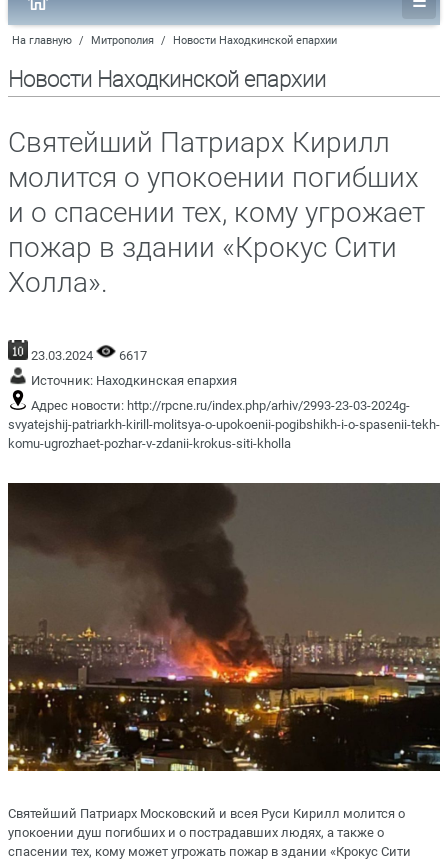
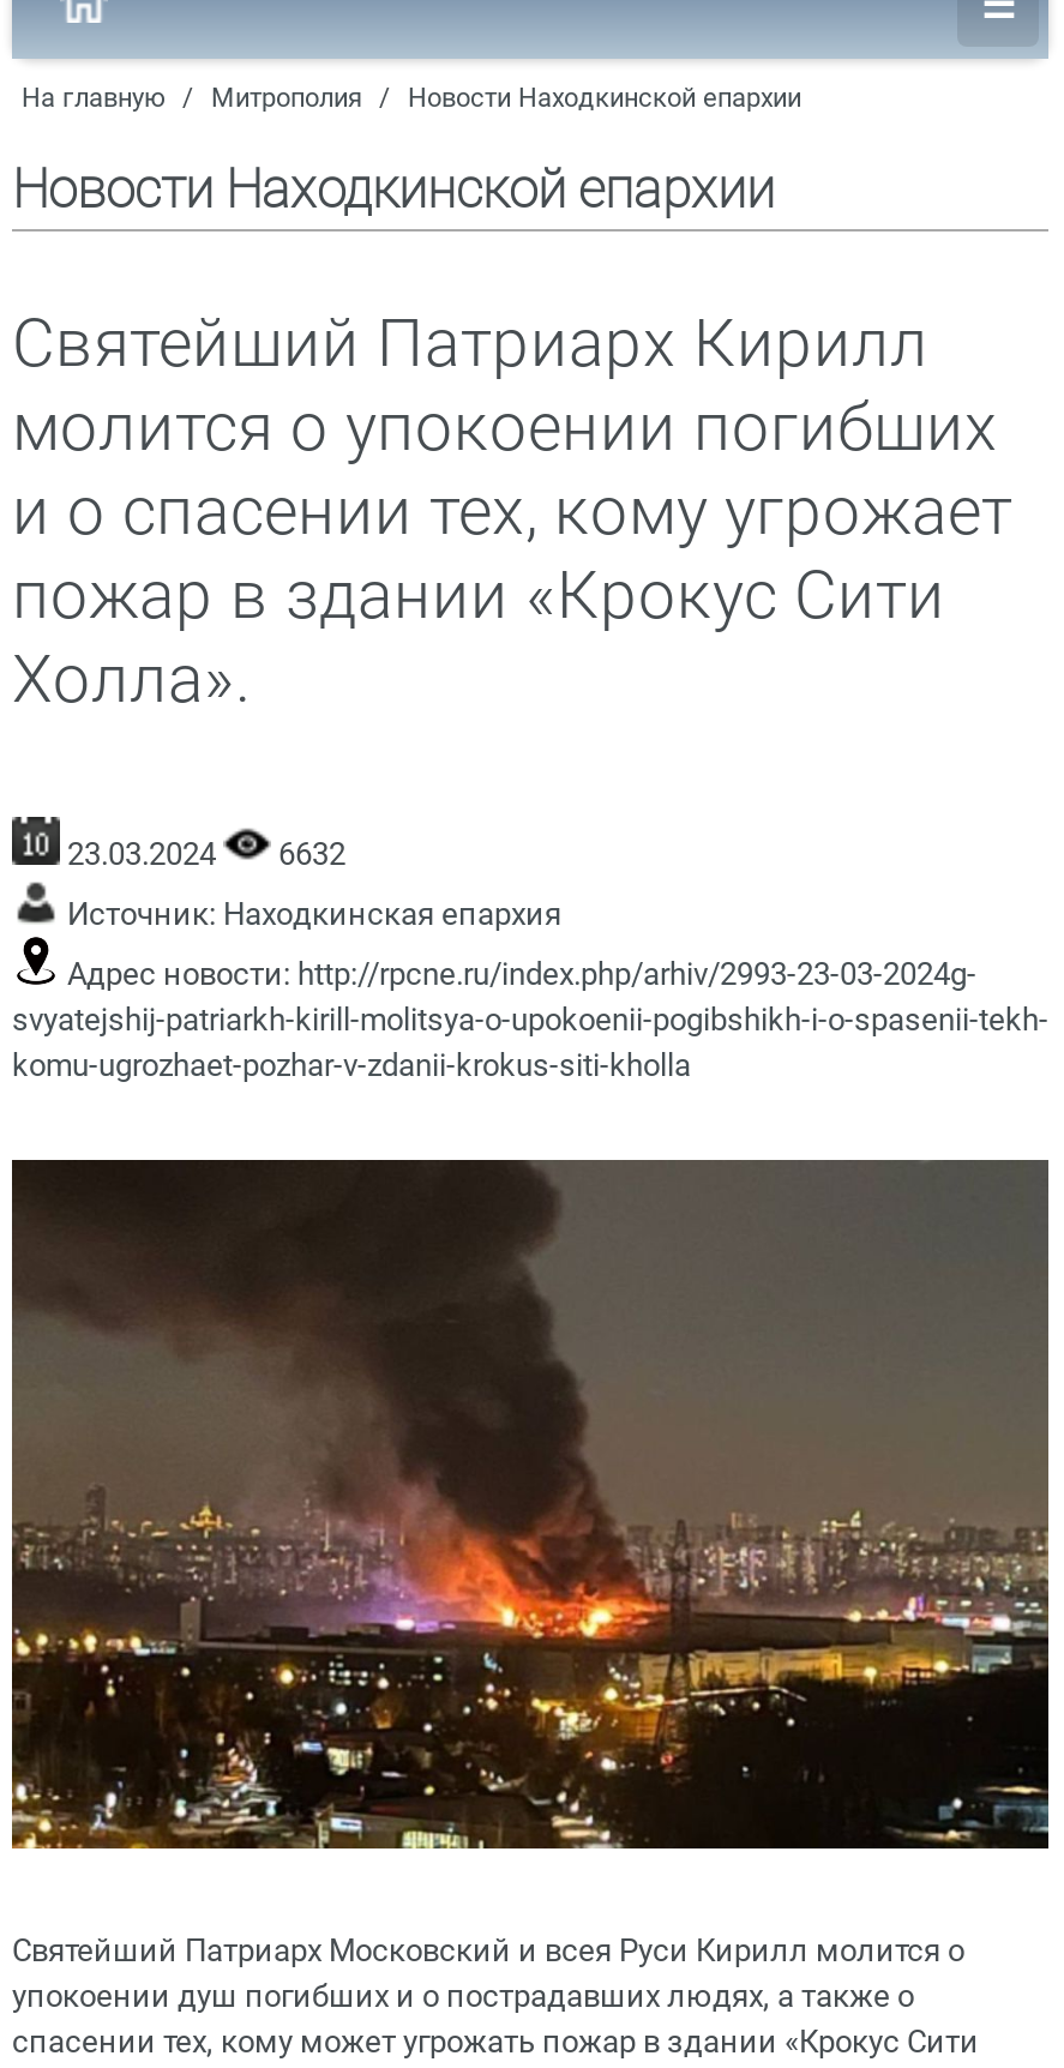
- 23.03.2024 6617
+ 23.03.2024 6632
